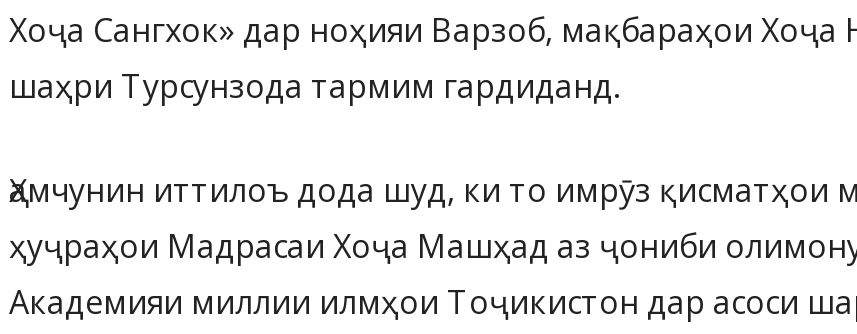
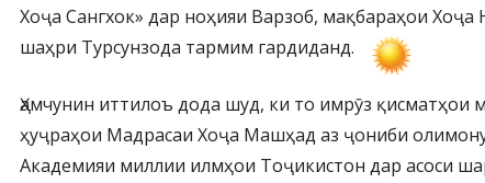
+ [image]
